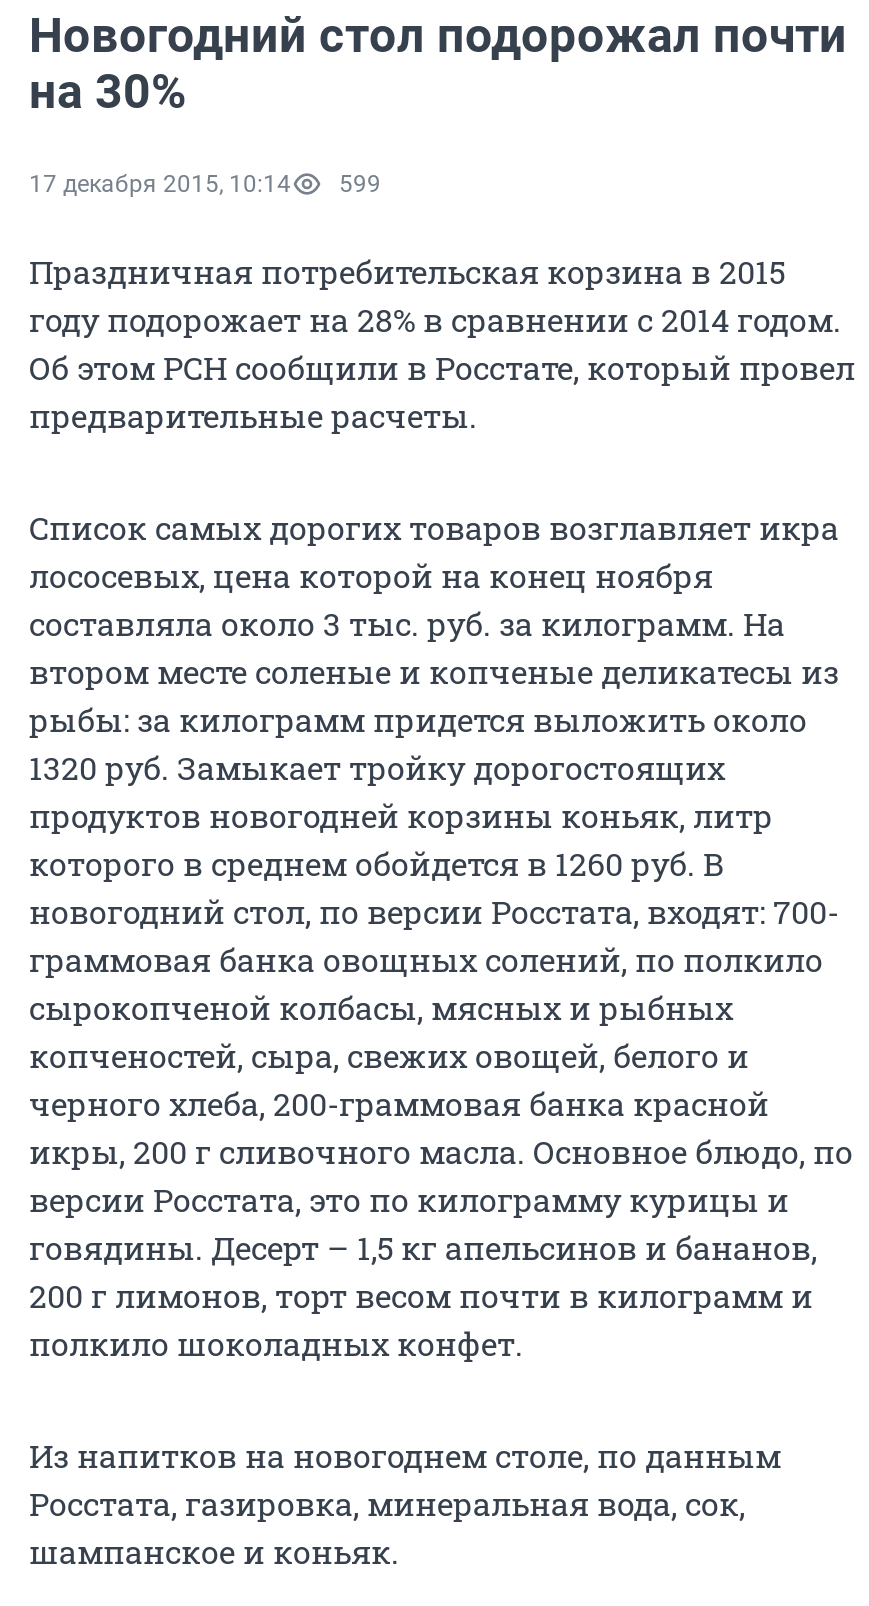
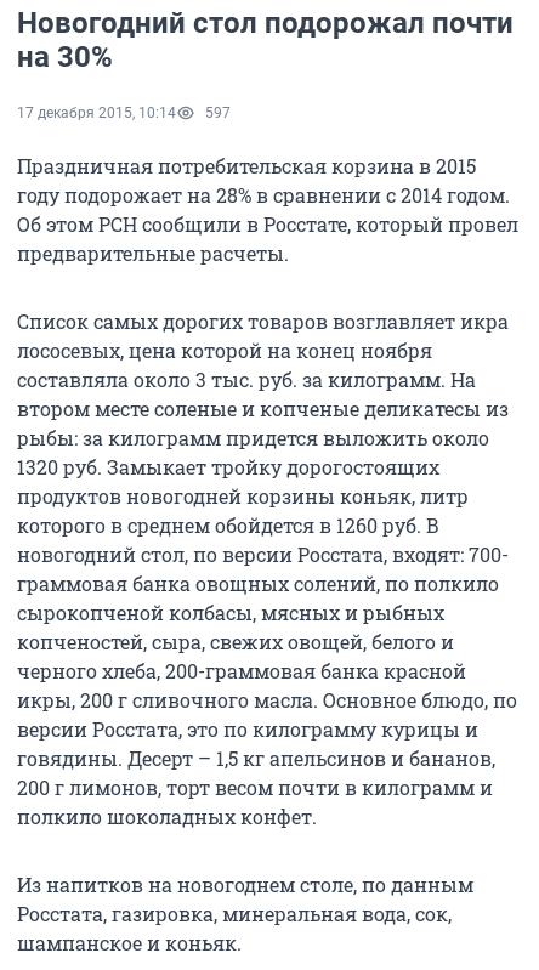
- 17 декабря 2015, 10:14 599
+ 17 декабря 2015, 10:14 597
